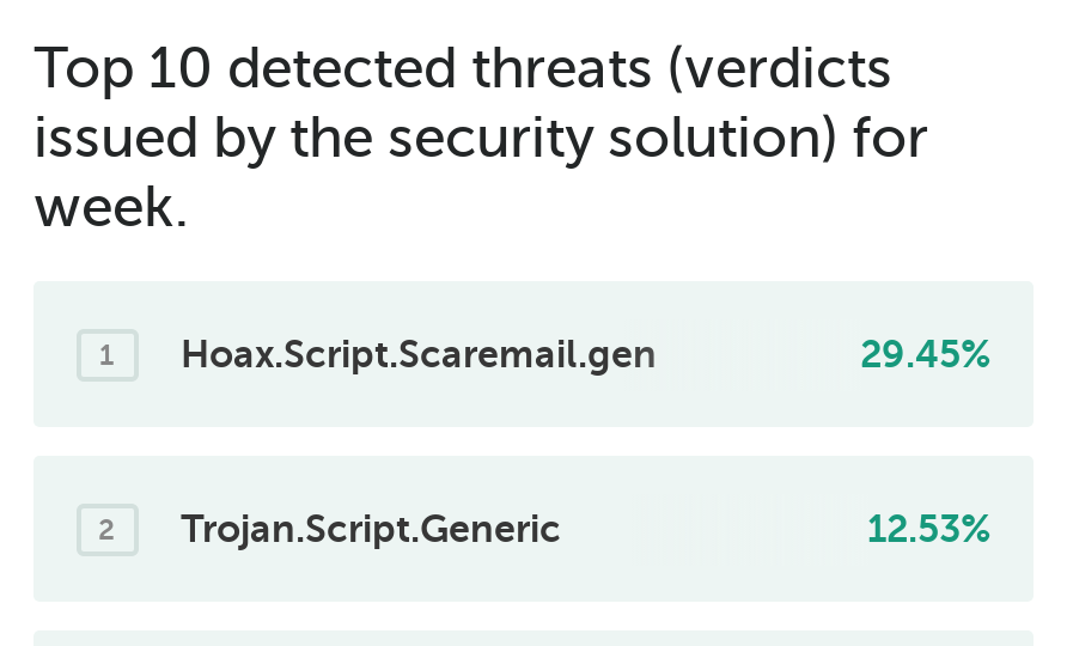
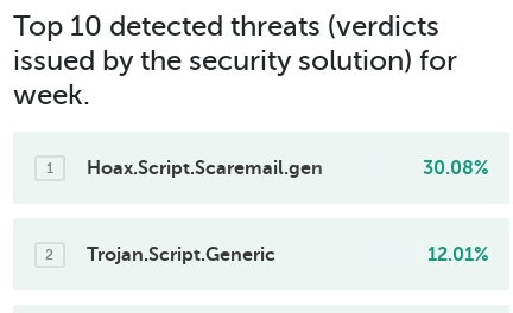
- 29.45%
+ 30.08%

- 12.53%
+ 12.01%
